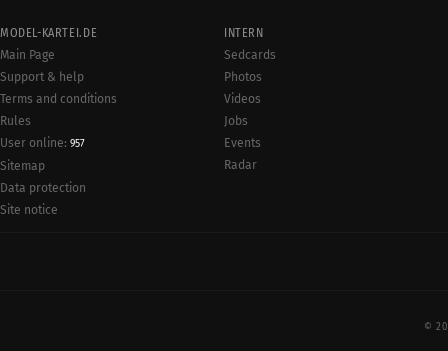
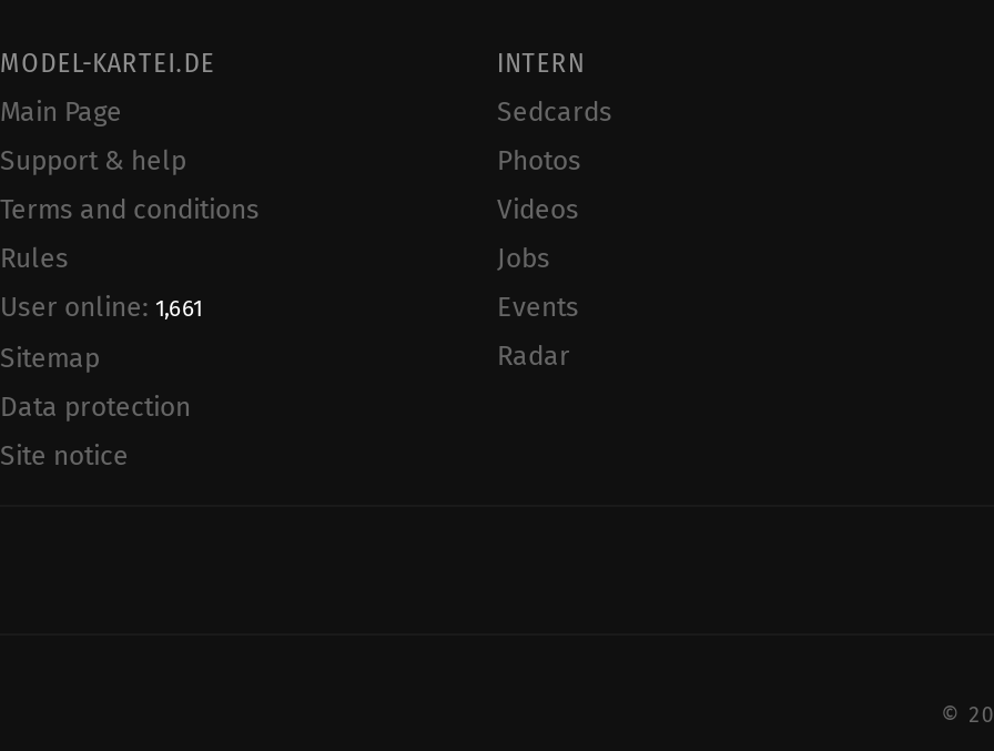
- User online: 957
+ User online: 1,661
